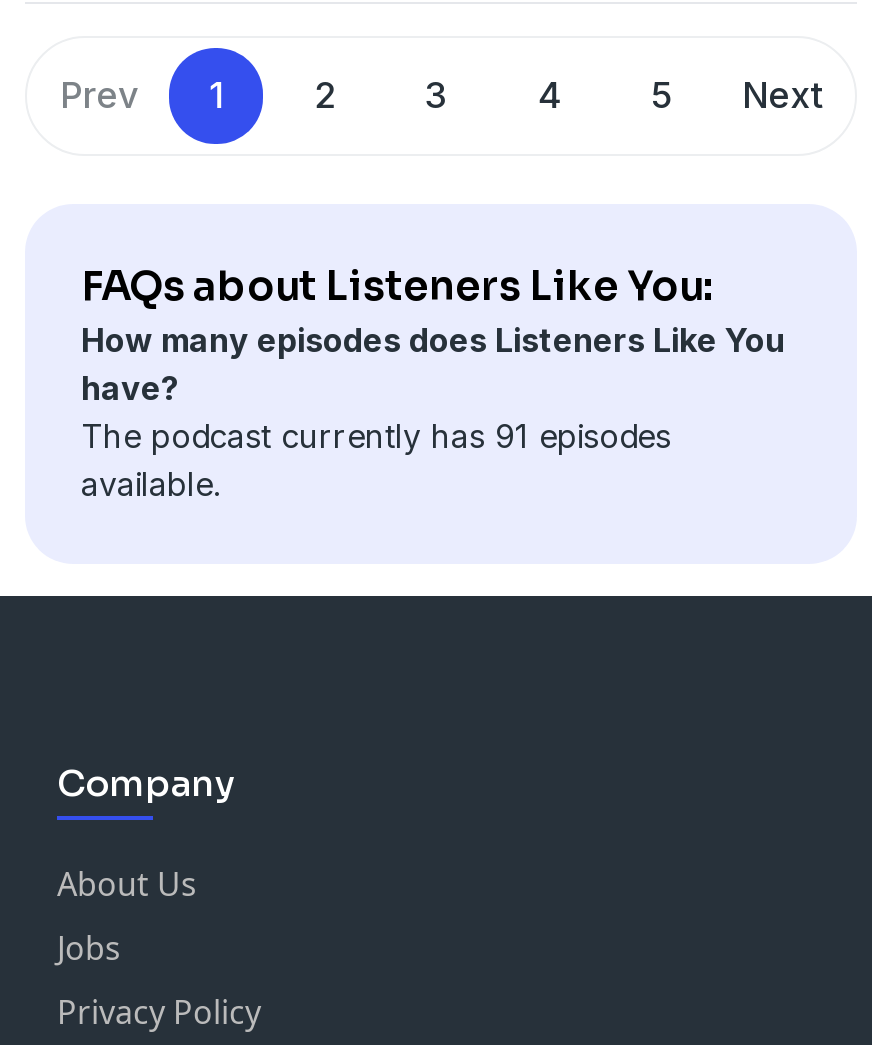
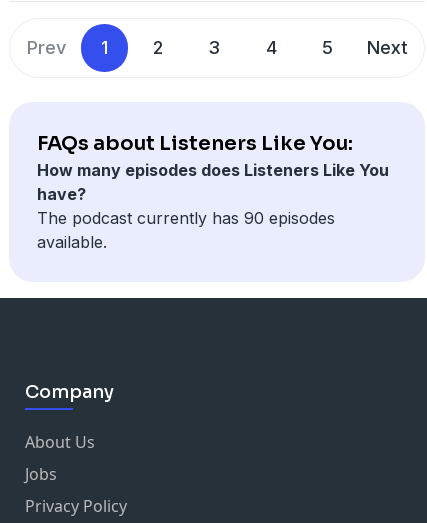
- The podcast currently has 91 episodes
+ The podcast currently has 90 episodes
